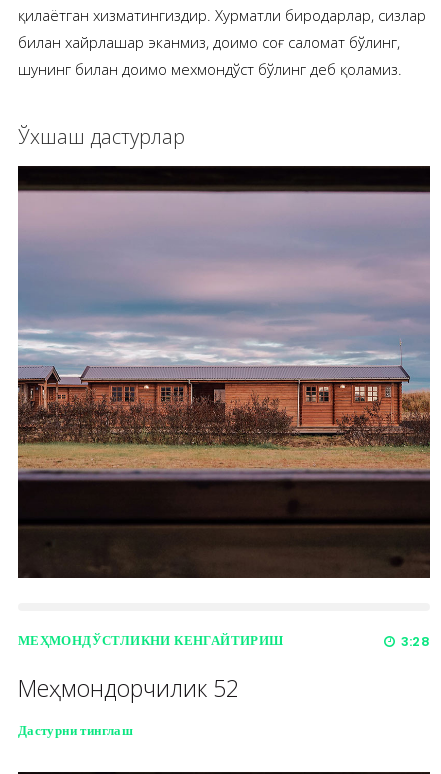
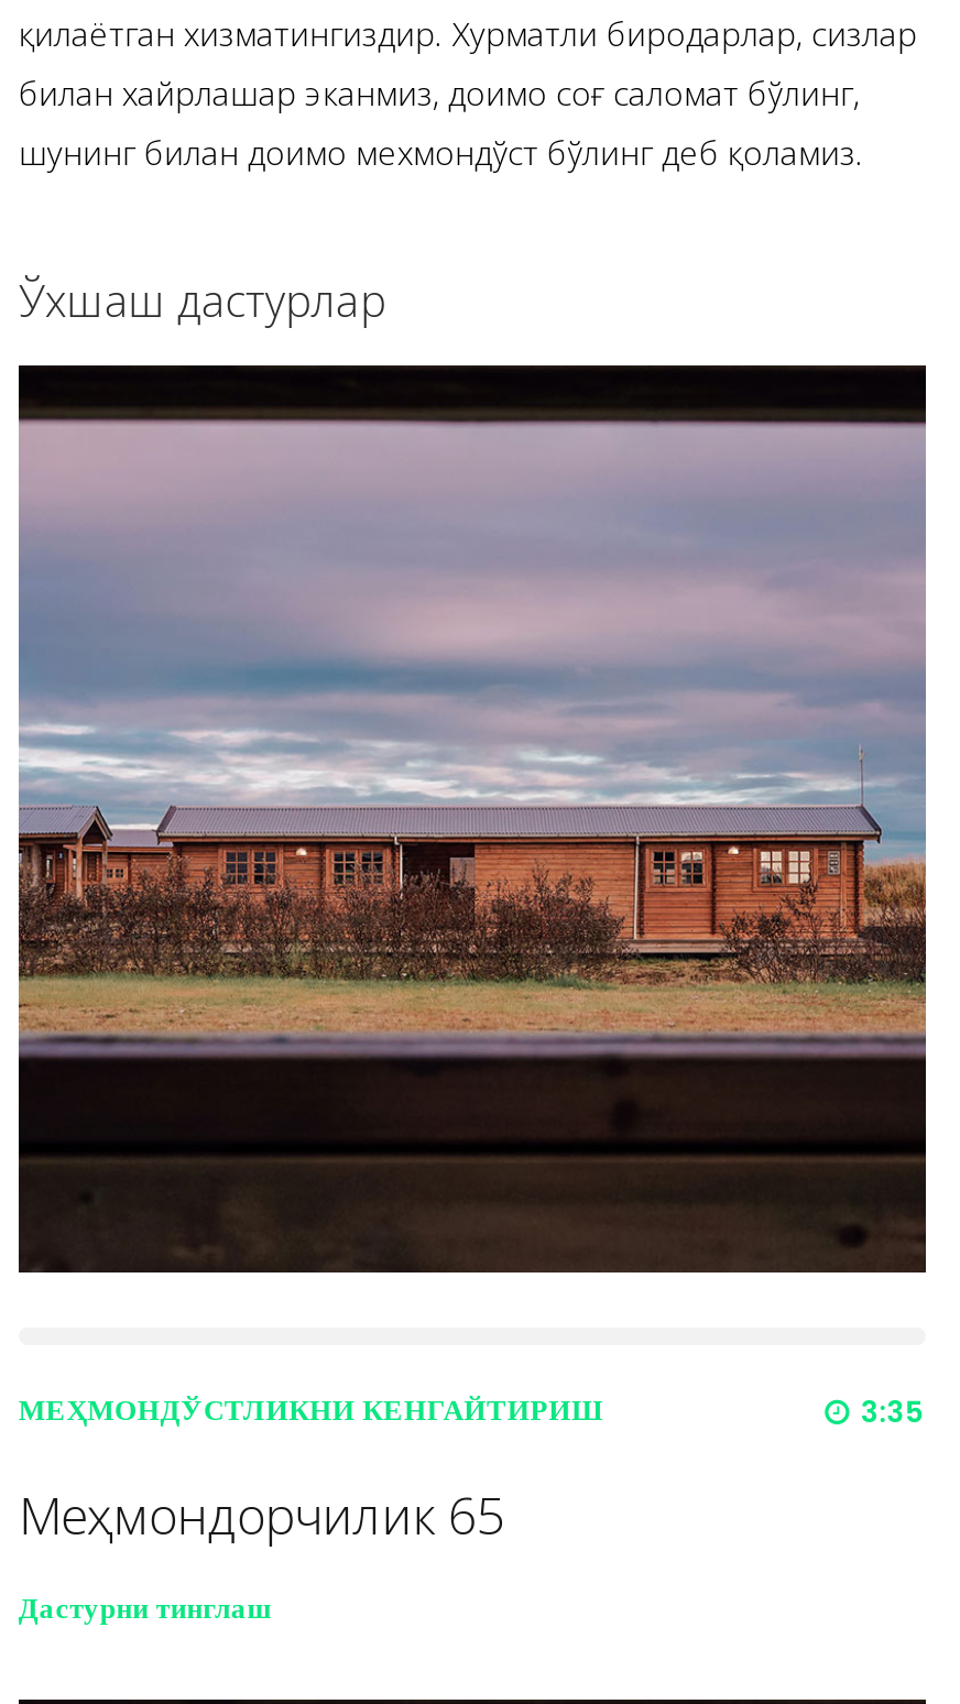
- 3:28
+ 3:35

- Меҳмондорчилик 52
+ Меҳмондорчилик 65
